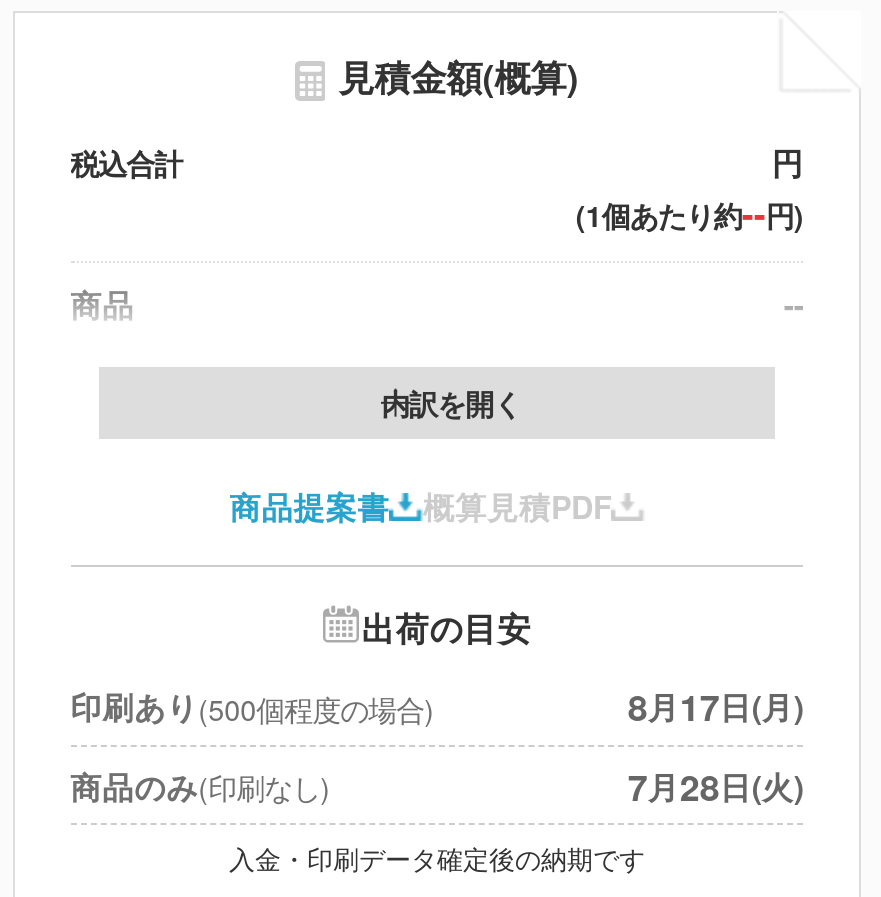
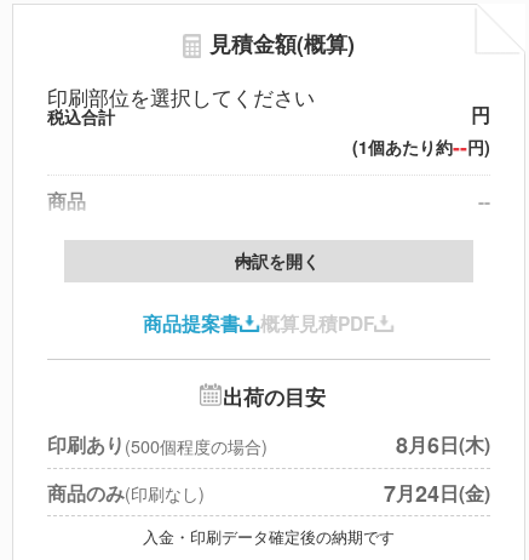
+ 印刷部位を選択してください

- 8月17日(月)
+ 8月6日(木)

- 7月28日(火)
+ 7月24日(金)
